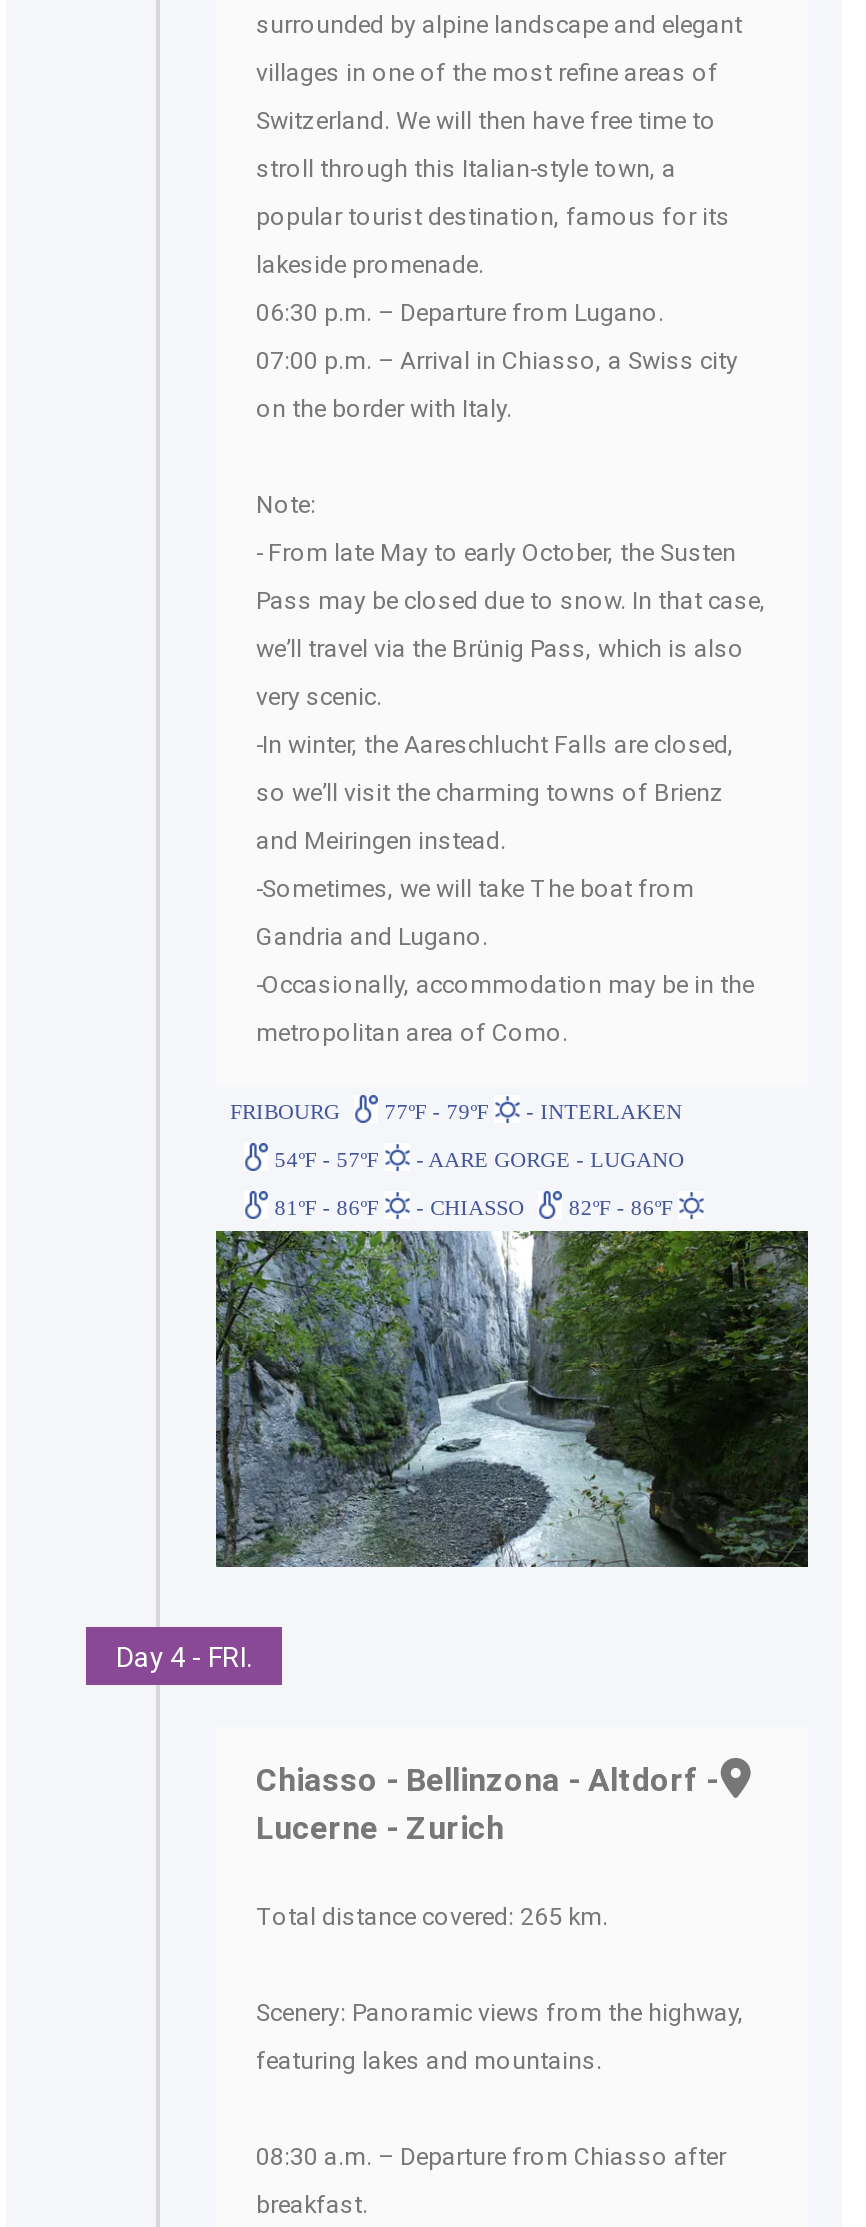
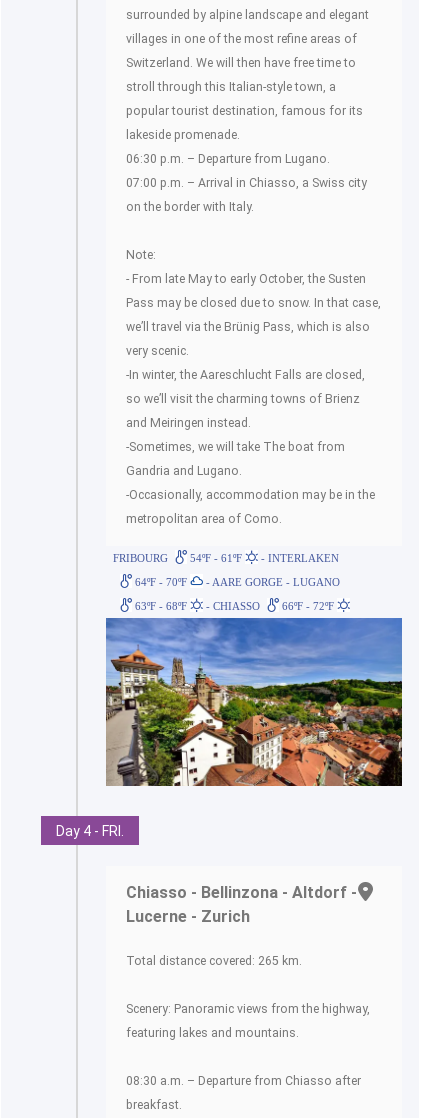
- FRIBOURG 77ºF - 79ºF - INTERLAKEN
+ FRIBOURG 54ºF - 61ºF - INTERLAKEN

- 54ºF - 57ºF - AARE GORGE - LUGANO
+ 64ºF - 70ºF - AARE GORGE - LUGANO

- 81ºF - 86ºF
+ 63ºF - 68ºF

- 82ºF - 86ºF
+ 66ºF - 72ºF

- [image]
+ [image]
